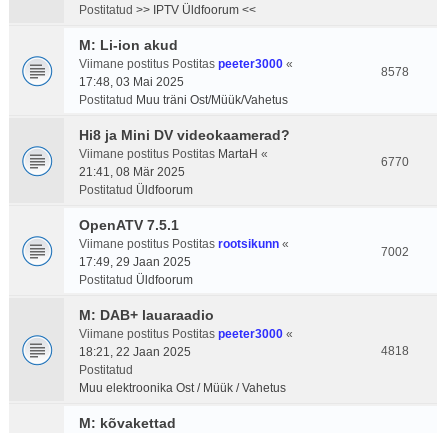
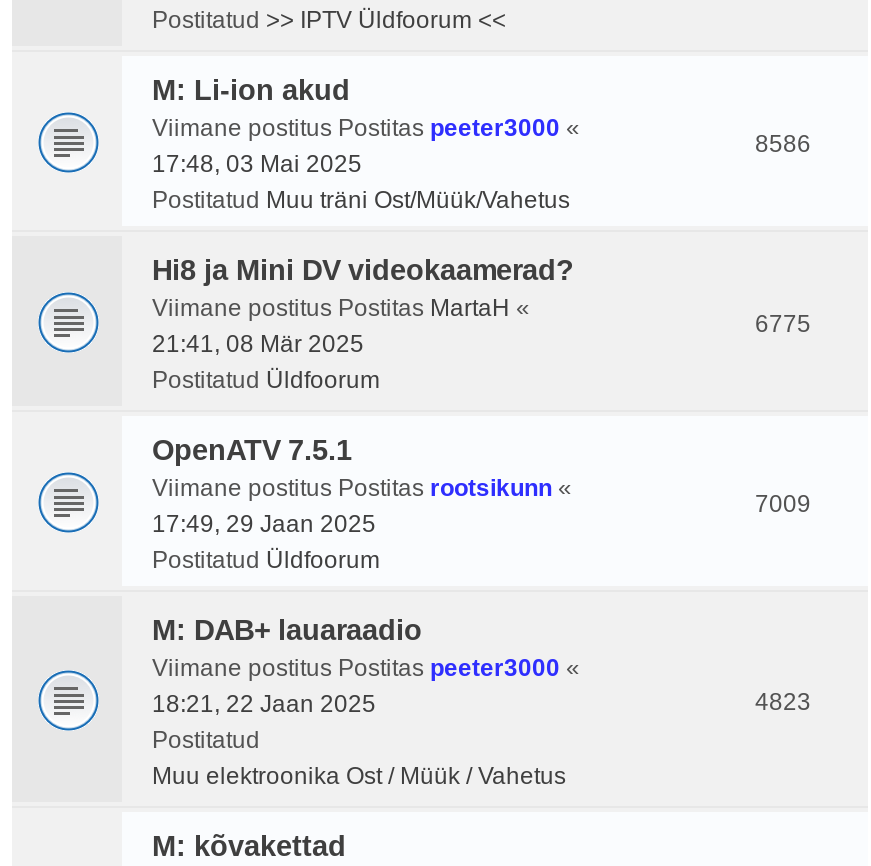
- 8578
+ 8586

- 6770
+ 6775

- 7002
+ 7009

- 4818
+ 4823
